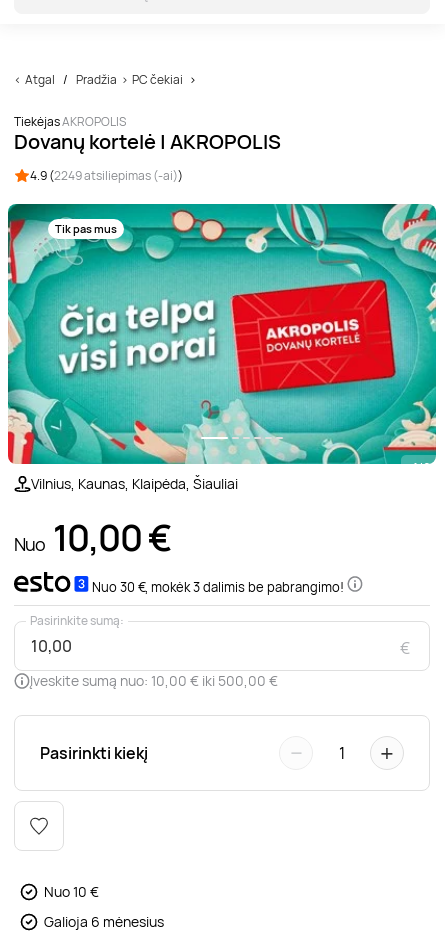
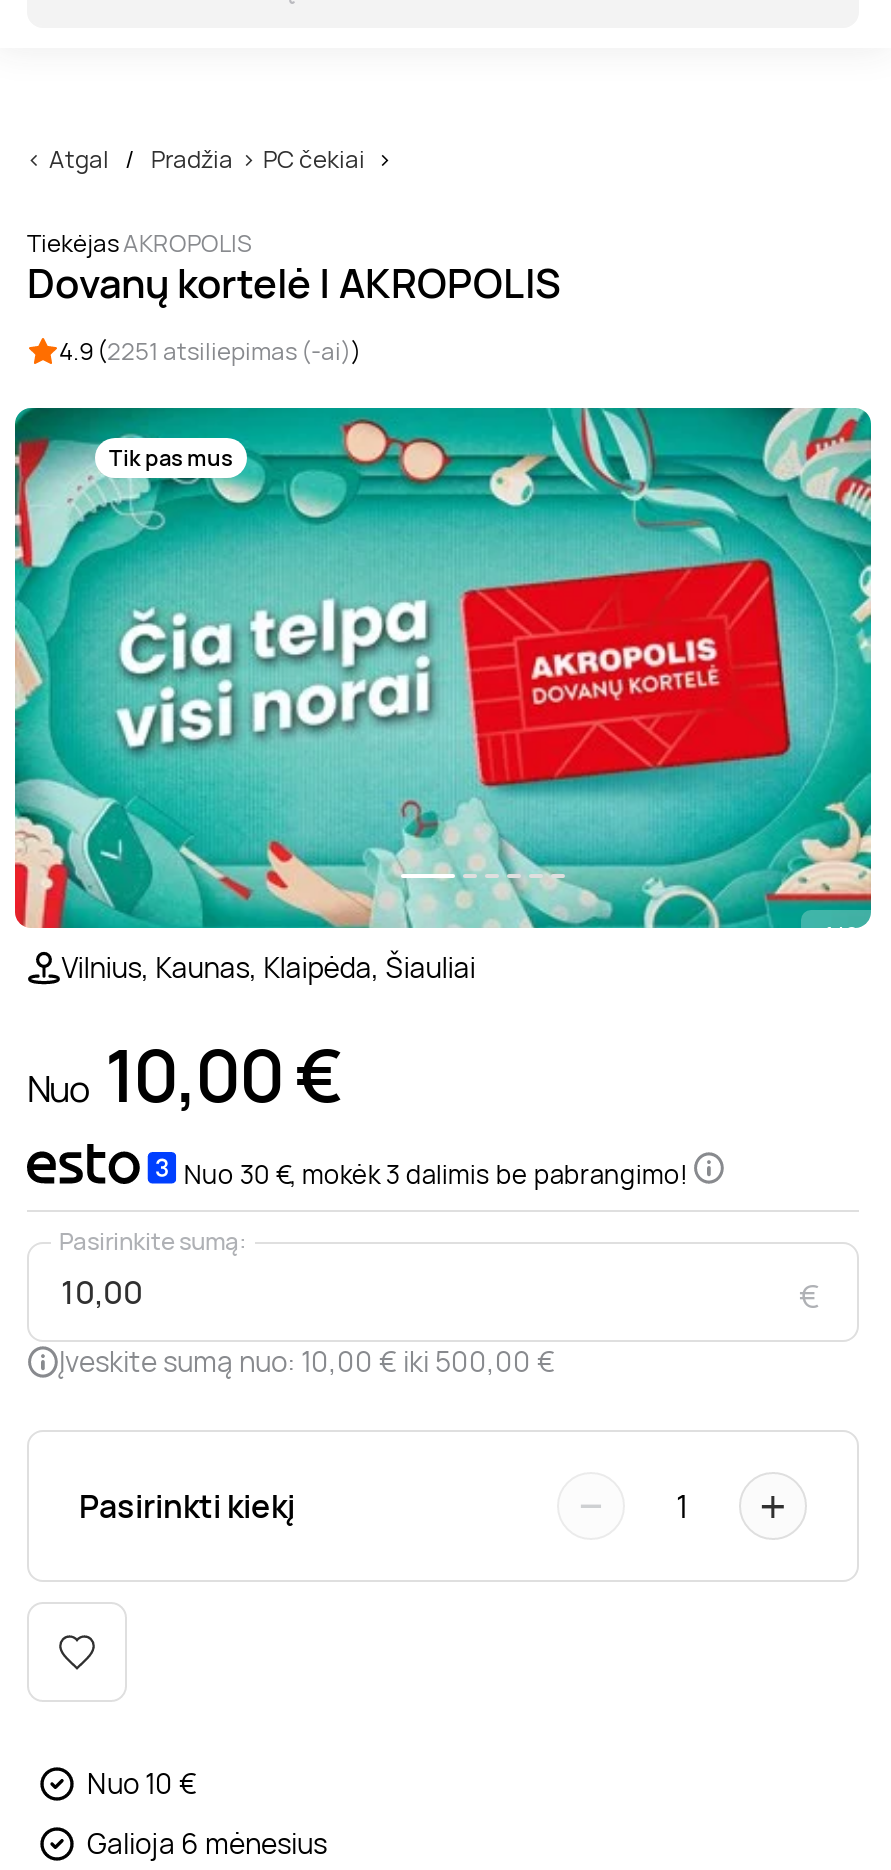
- 4.9 (2249 atsiliepimas (-ai))
+ 4.9 (2251 atsiliepimas (-ai))
